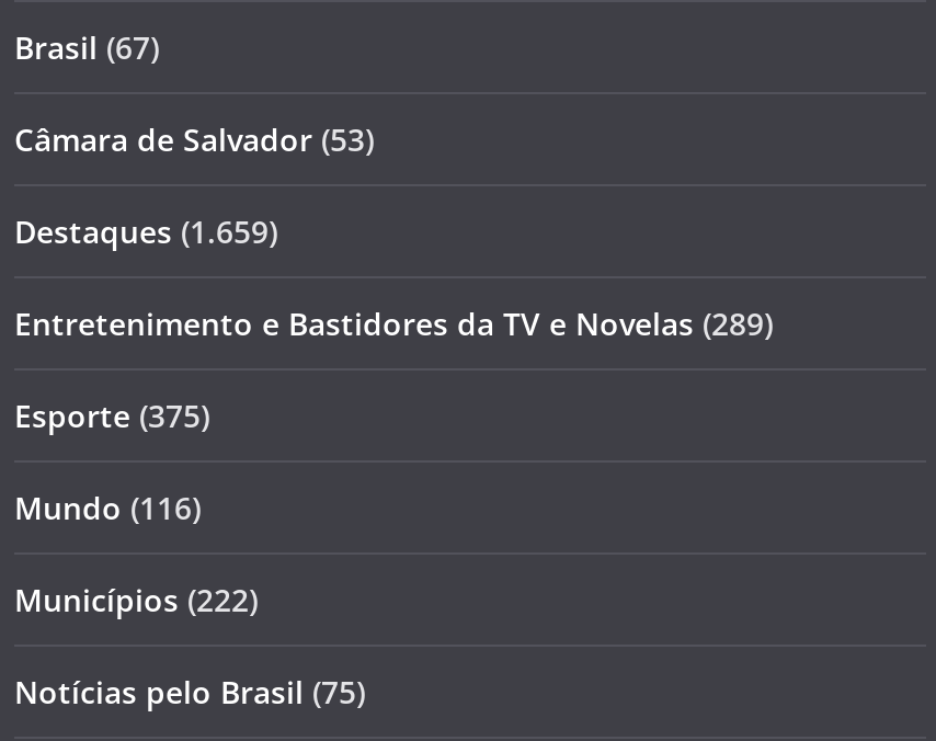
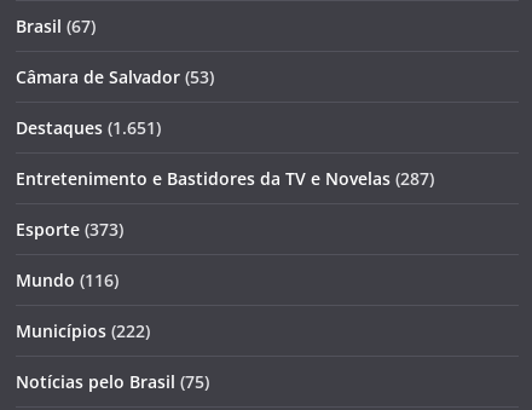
- Destaques (1.659)
+ Destaques (1.651)

- Entretenimento e Bastidores da TV e Novelas (289)
+ Entretenimento e Bastidores da TV e Novelas (287)

- Esporte (375)
+ Esporte (373)
